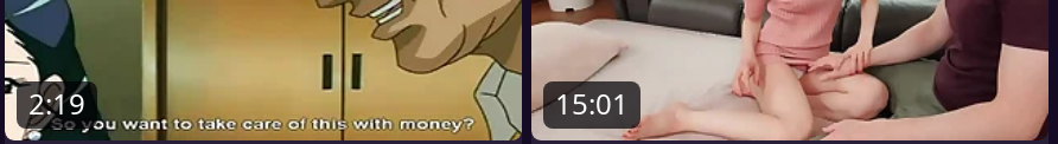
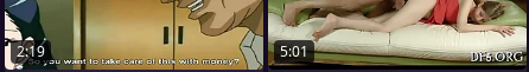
- 15:01
+ 5:01
